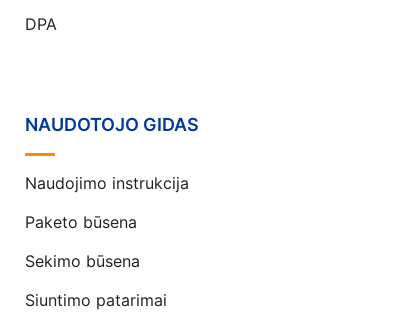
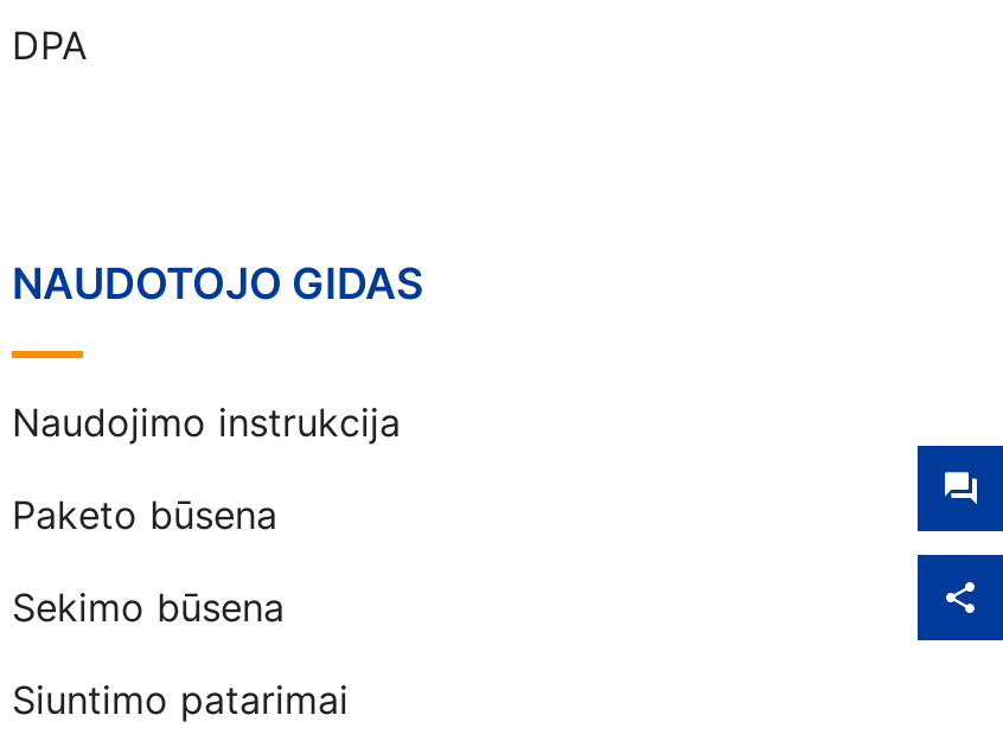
+ [image]

+ [image]
